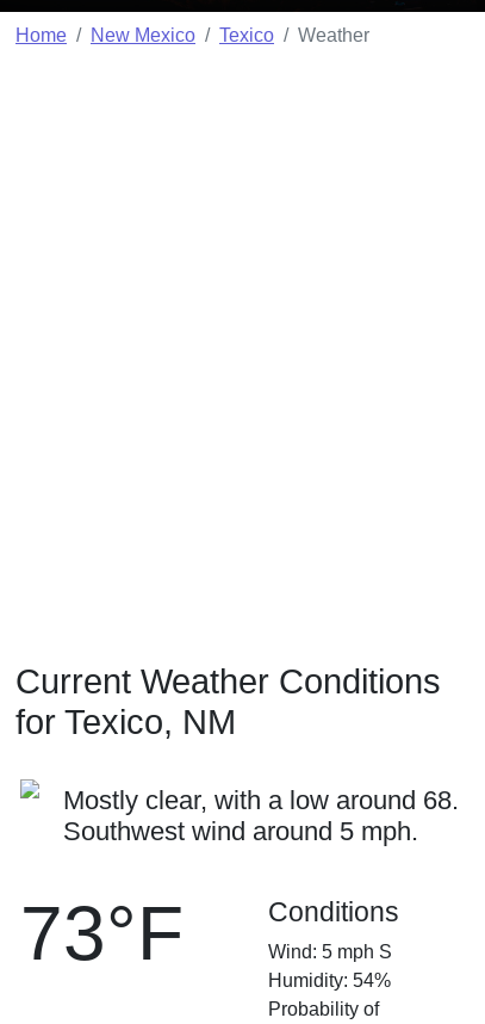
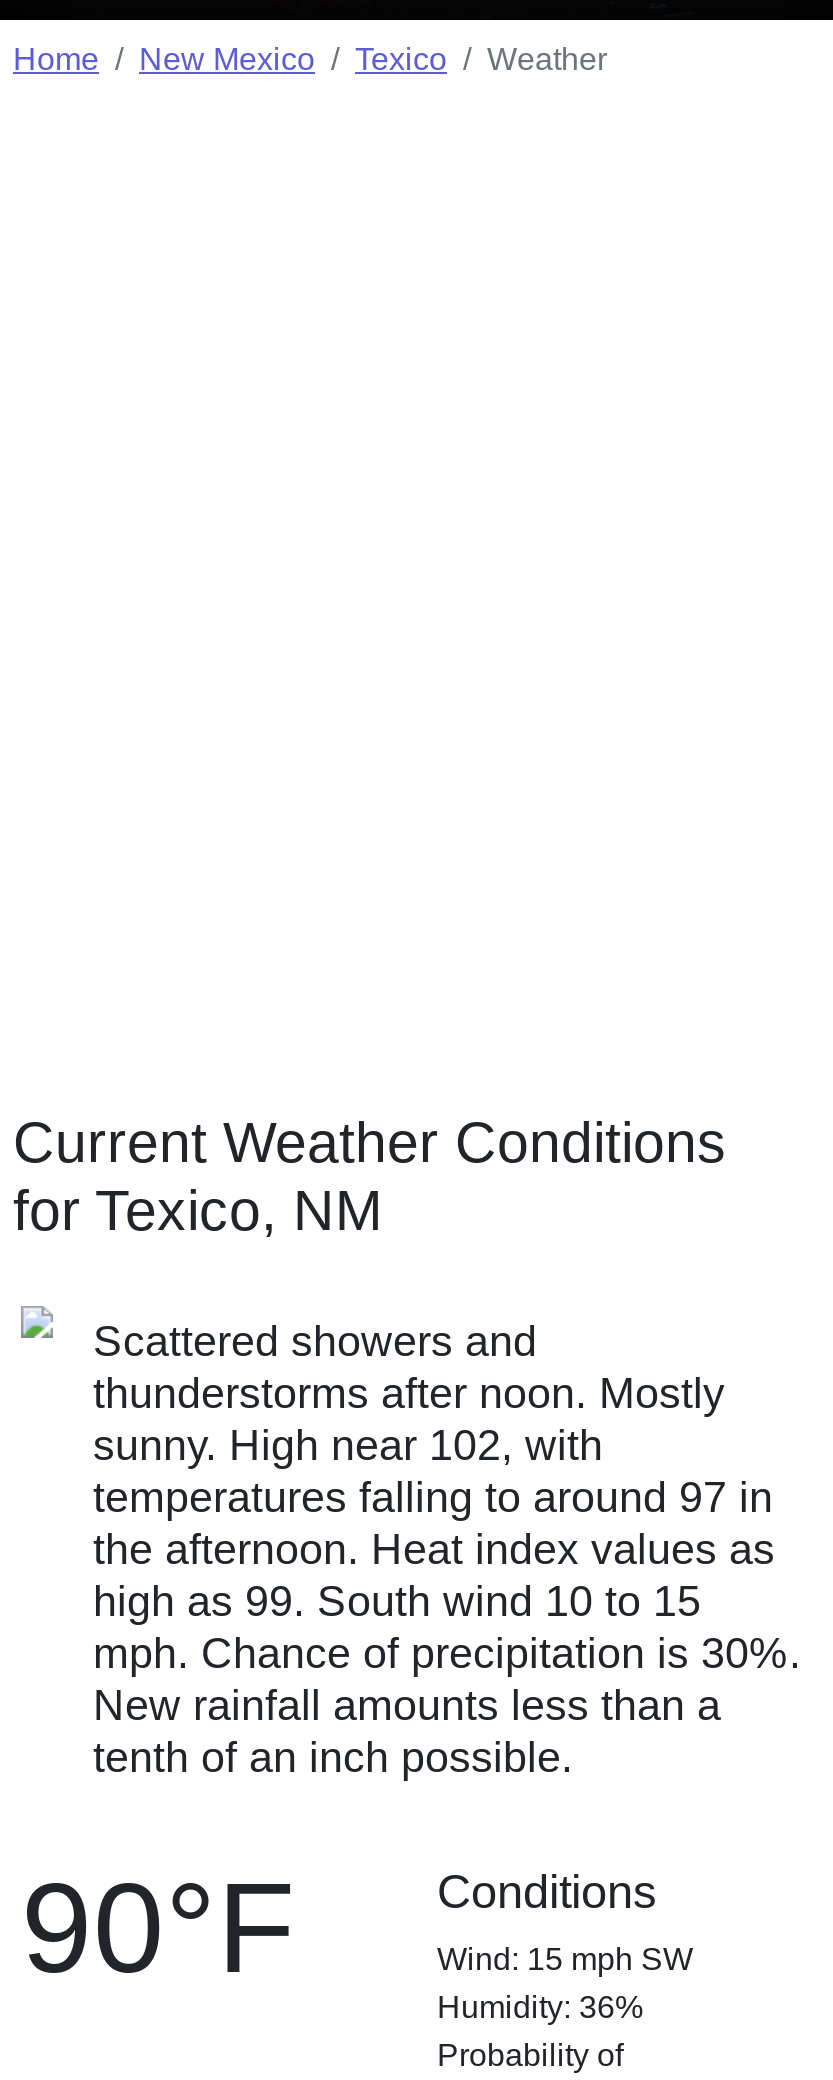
- Mostly clear, with a low around 68.
- Southwest wind around 5 mph.
+ Scattered showers and
+ thunderstorms after noon. Mostly
+ sunny. High near 102, with
+ temperatures falling to around 97 in
+ the afternoon. Heat index values as
+ high as 99. South wind 10 to 15
+ mph. Chance of precipitation is 30%.
+ New rainfall amounts less than a
+ tenth of an inch possible.

- 73°F
+ 90°F

- Wind: 5 mph S
+ Wind: 15 mph SW

- Humidity: 54%
+ Humidity: 36%
